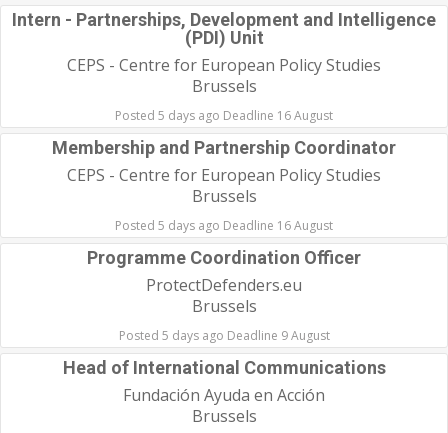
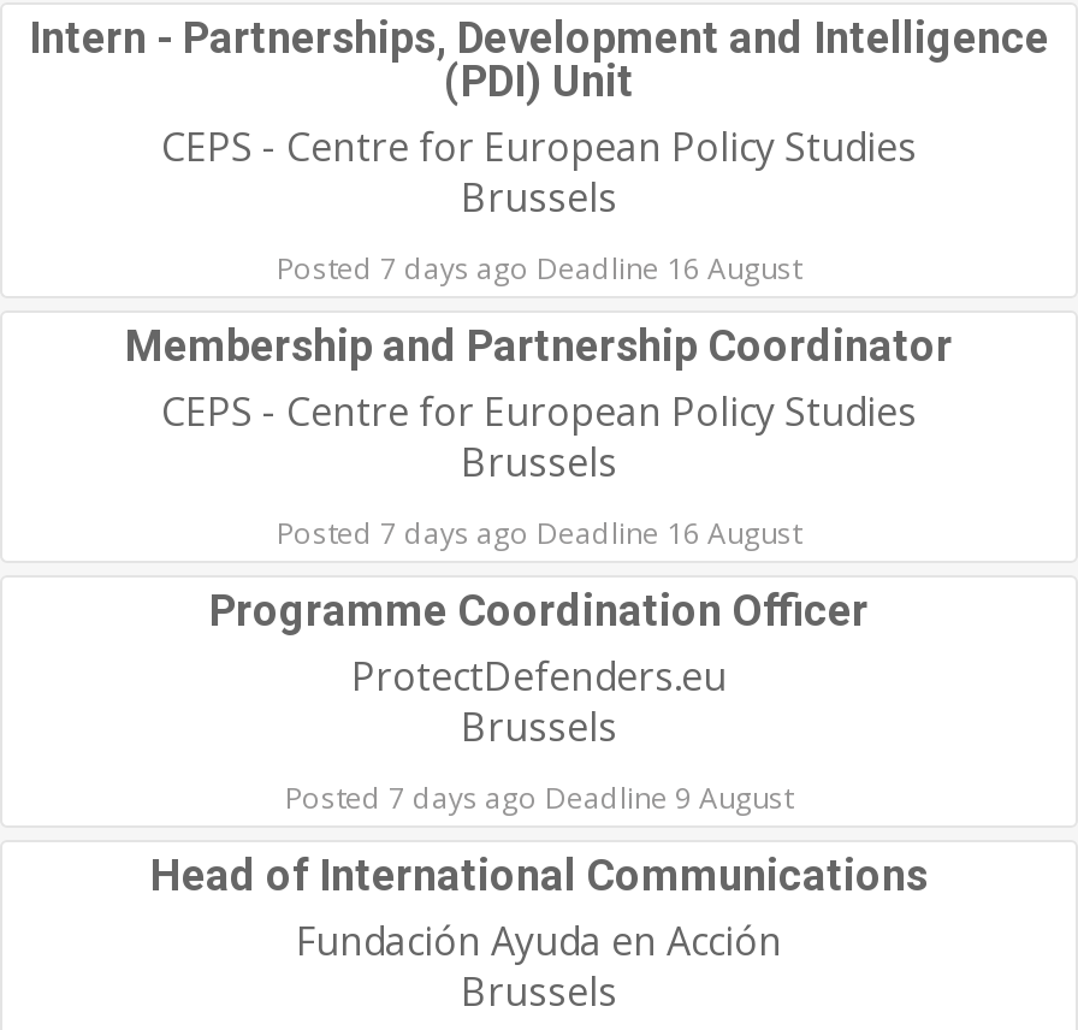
- Posted 5 days ago Deadline 16 August
+ Posted 7 days ago Deadline 16 August

- Posted 5 days ago Deadline 16 August
+ Posted 7 days ago Deadline 16 August

- Posted 5 days ago Deadline 9 August
+ Posted 7 days ago Deadline 9 August
